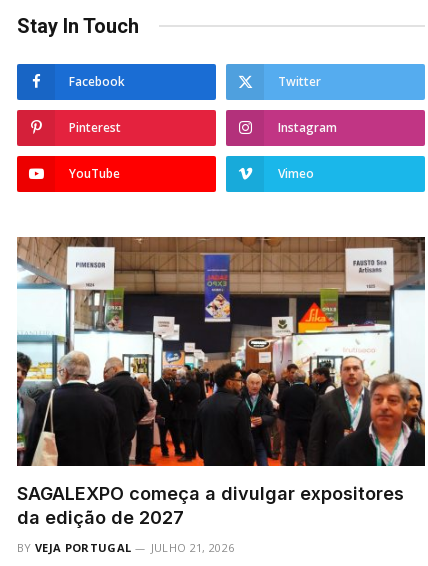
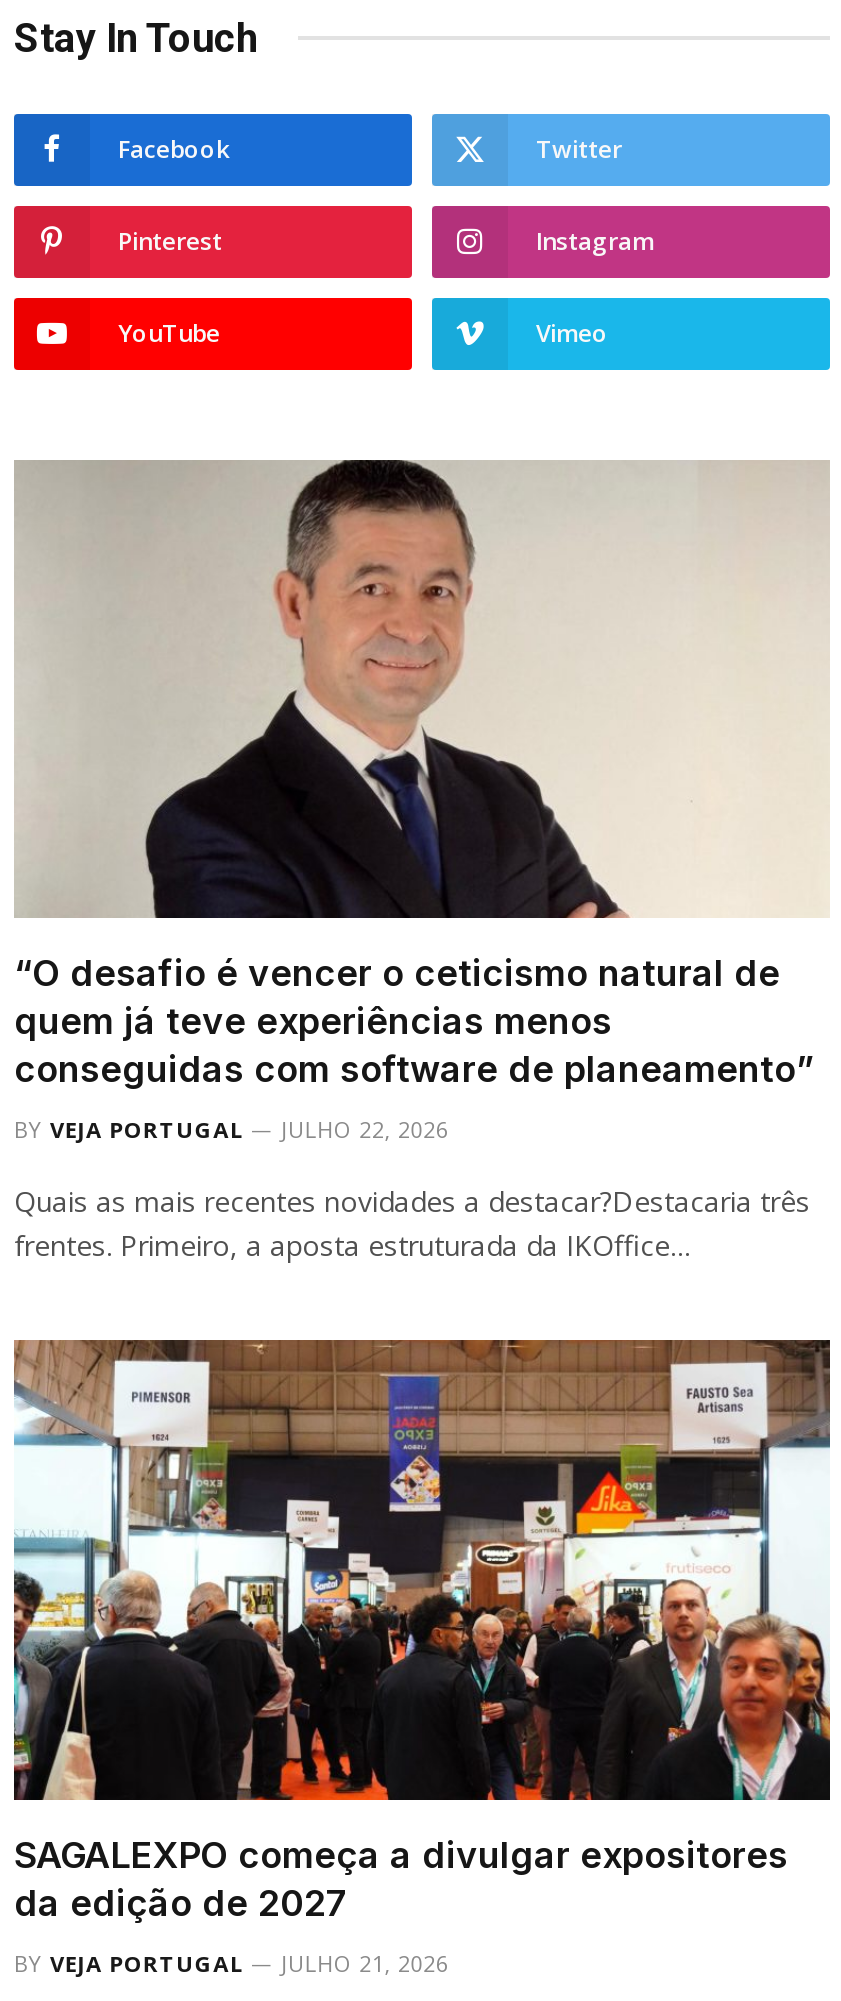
+ [image]
+ “O desafio é vencer o ceticismo natural de
+ quem já teve experiências menos
+ conseguidas com software de planeamento”
+ BY VEJA PORTUGAL
+ JULHO 22, 2026
+ Quais as mais recentes novidades a destacar?Destacaria três
+ frentes. Primeiro, a aposta estruturada da IKOffice…
